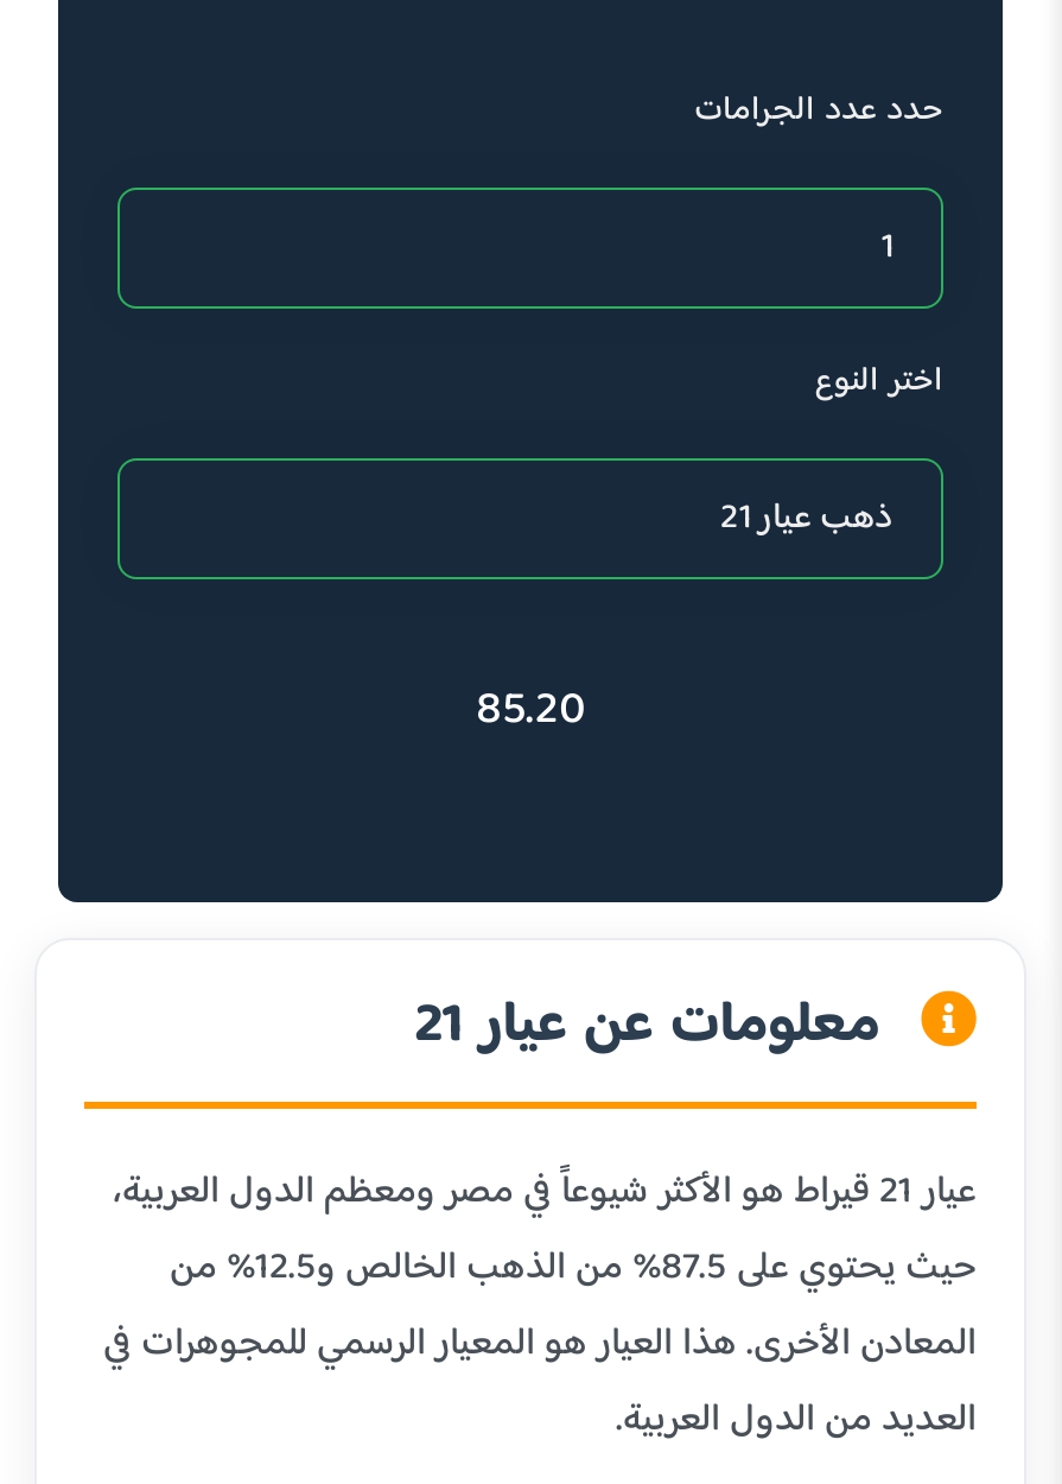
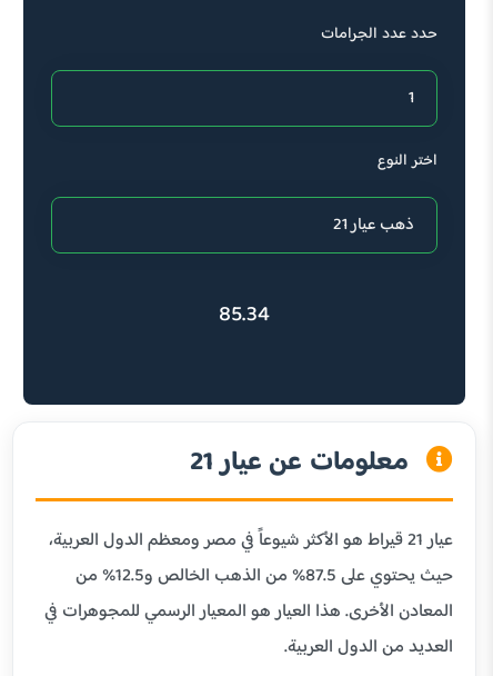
- 85.20
+ 85.34
